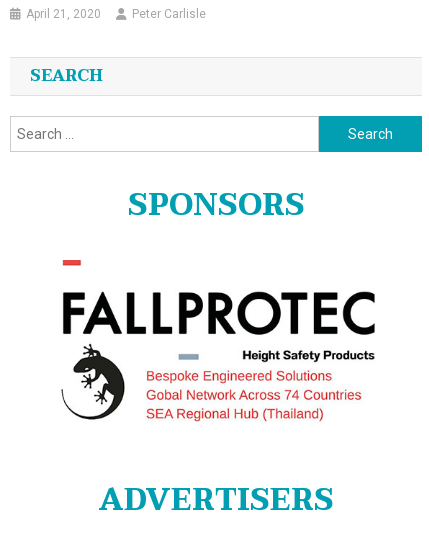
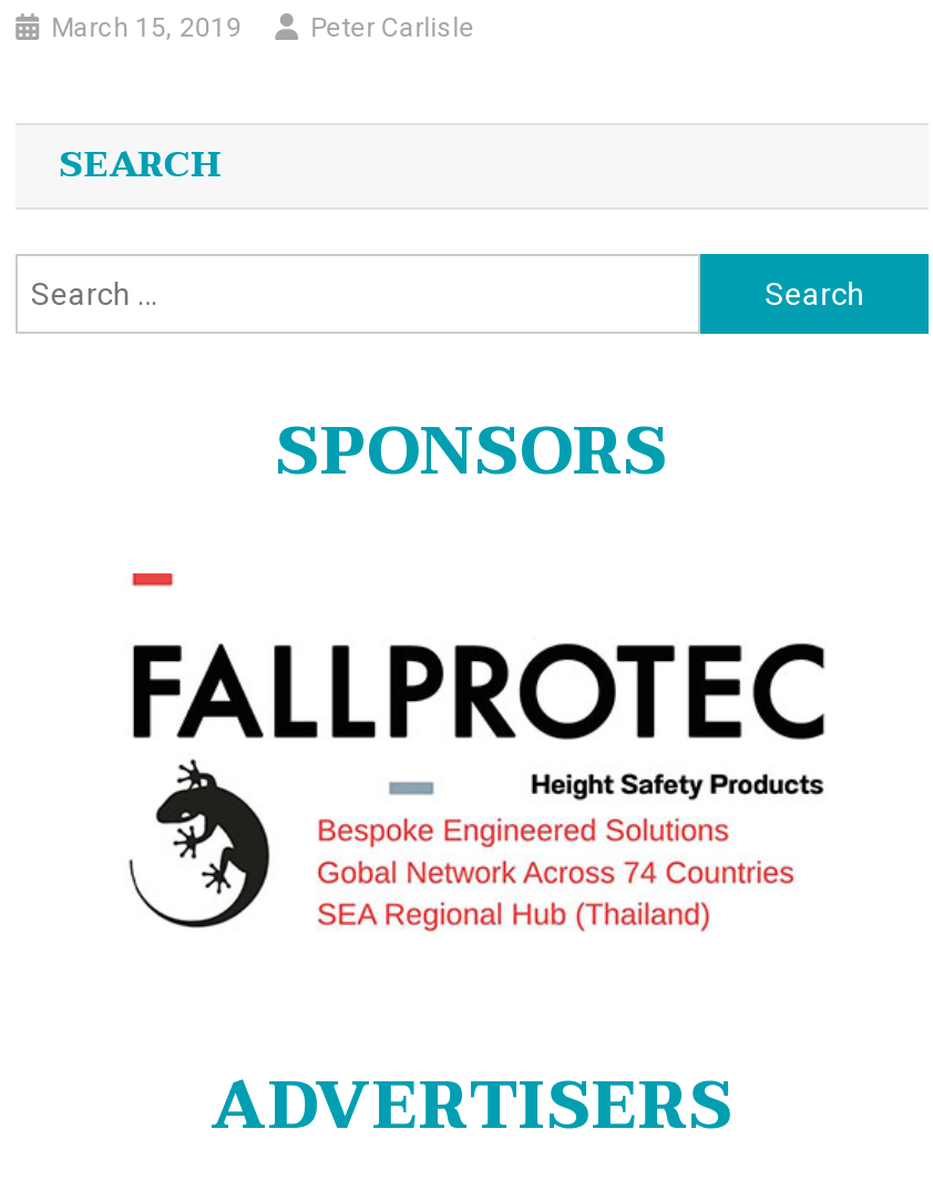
- April 21, 2020
+ March 15, 2019
